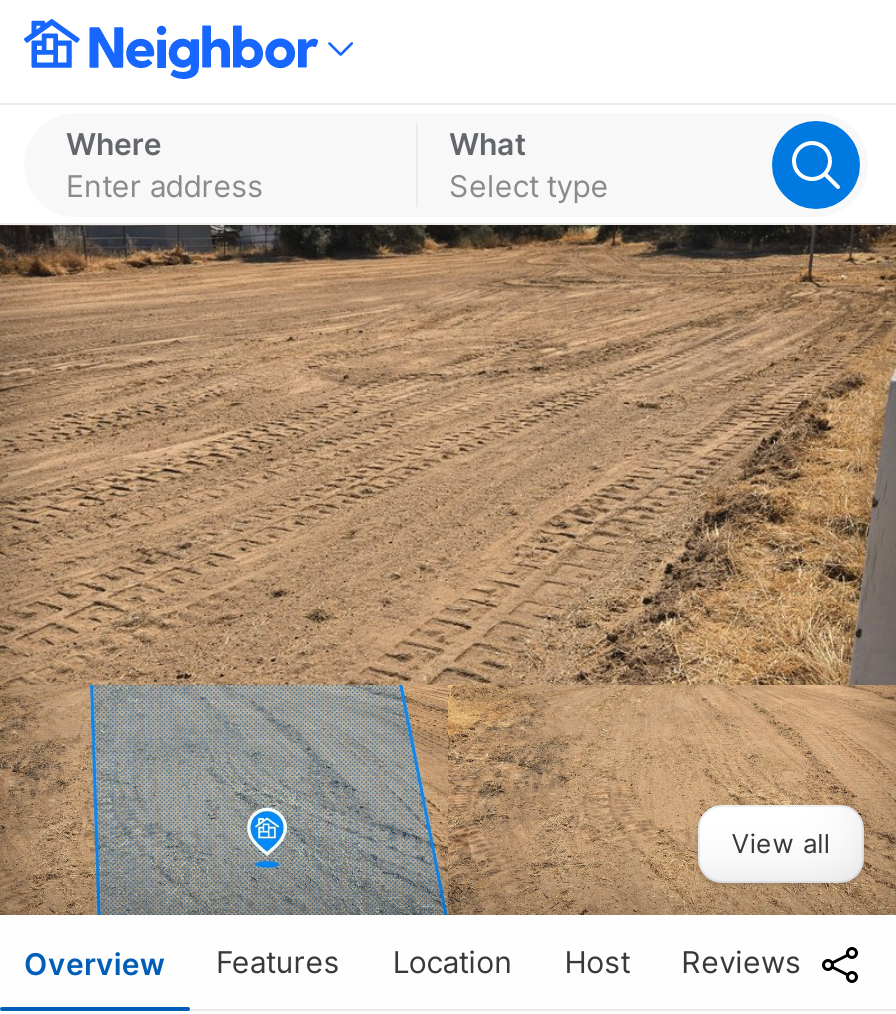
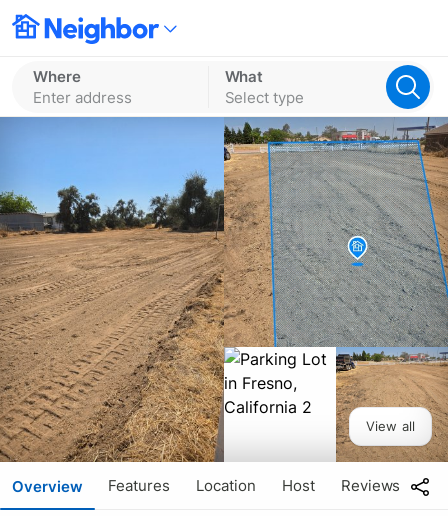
- [image]
+ [image]
